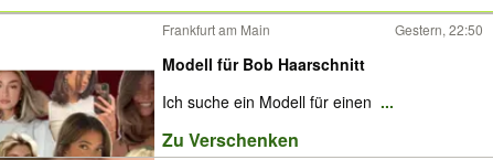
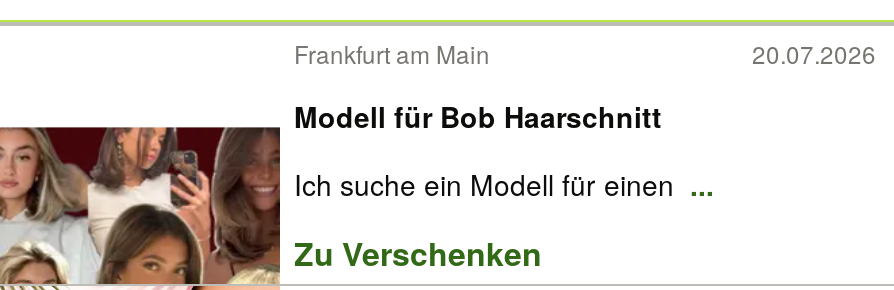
- Gestern, 22:50
+ 20.07.2026
